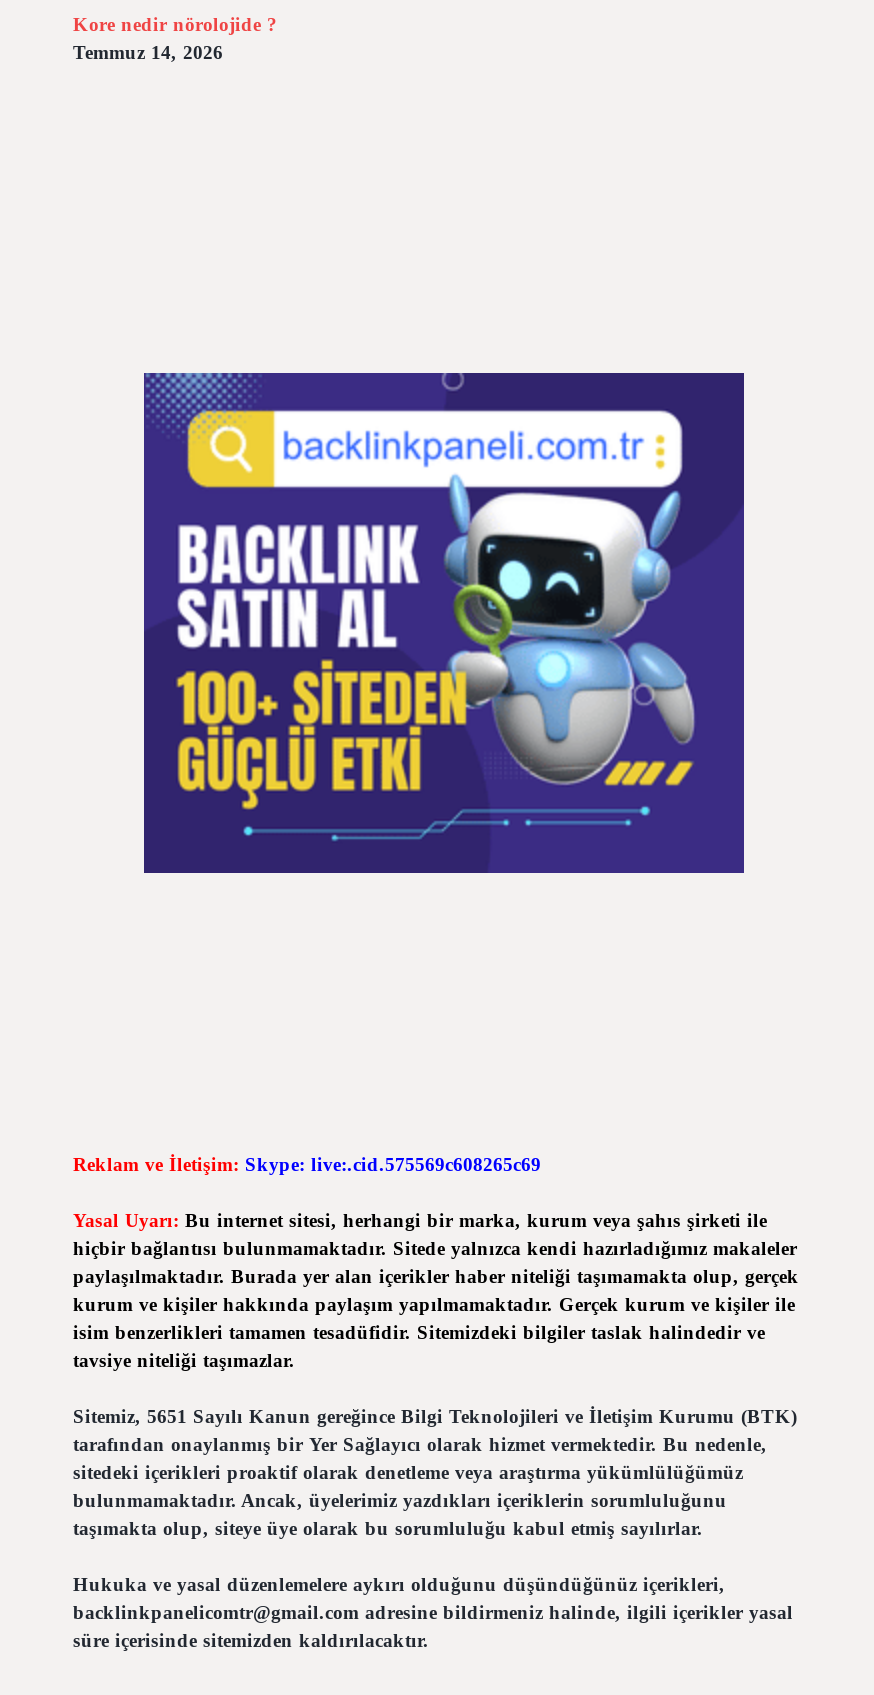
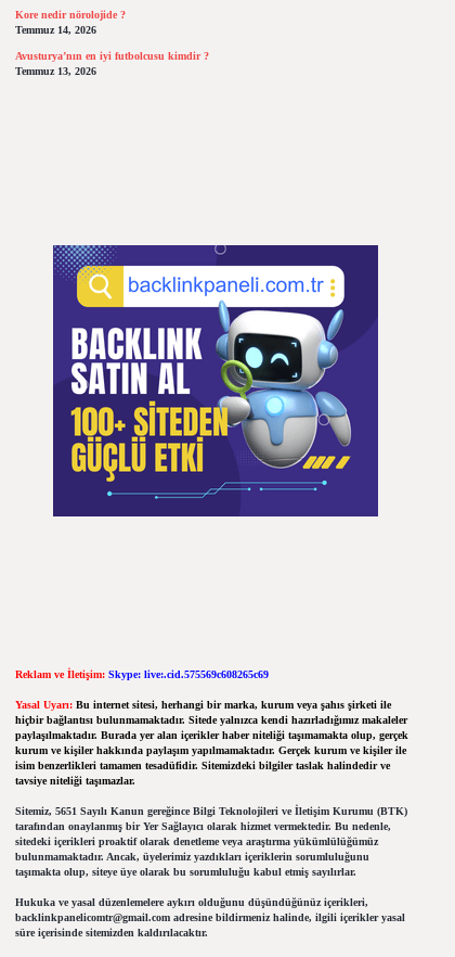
+ Avusturya’nın en iyi futbolcusu kimdir ?
+ Temmuz 13, 2026
